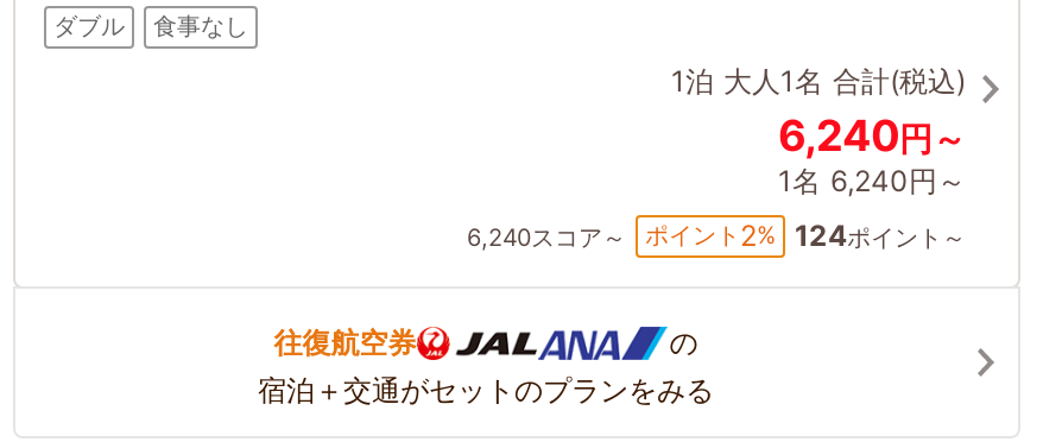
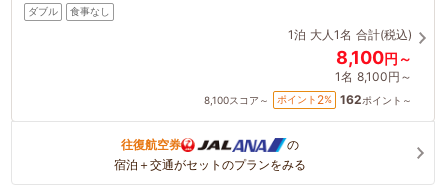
- 6,240円～
+ 8,100円～

- 1名 6,240円～
+ 1名 8,100円～

- 6,240スコア～
+ 8,100スコア～

- ポイント2% 124ポイント～
+ ポイント2% 162ポイント～
